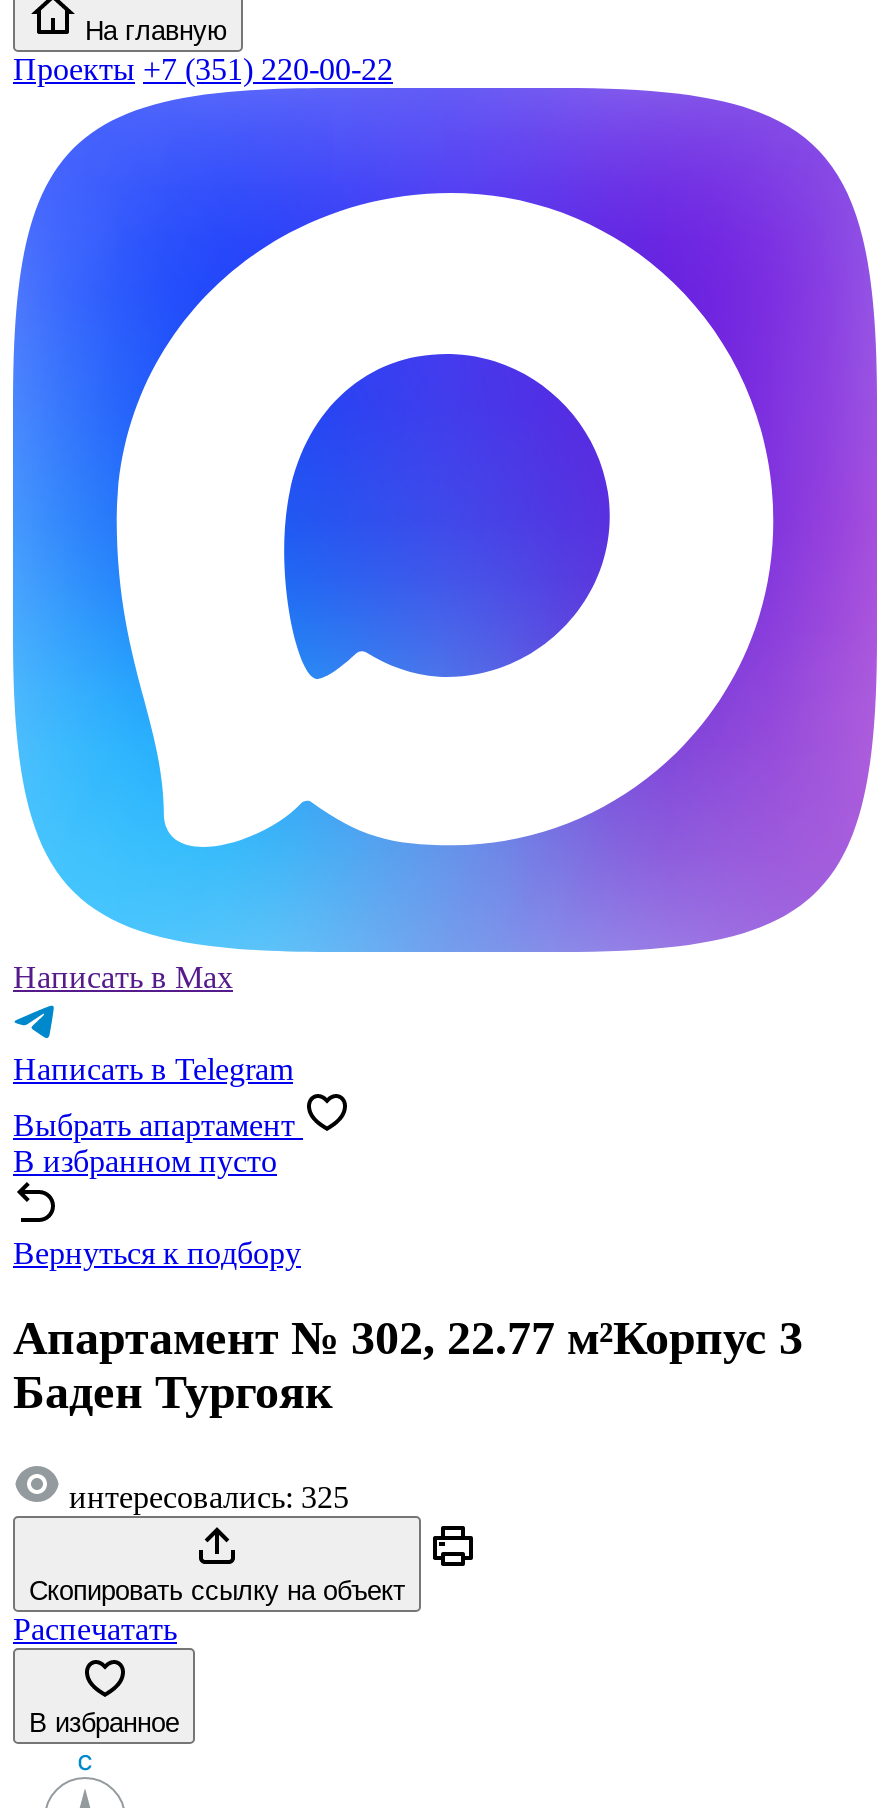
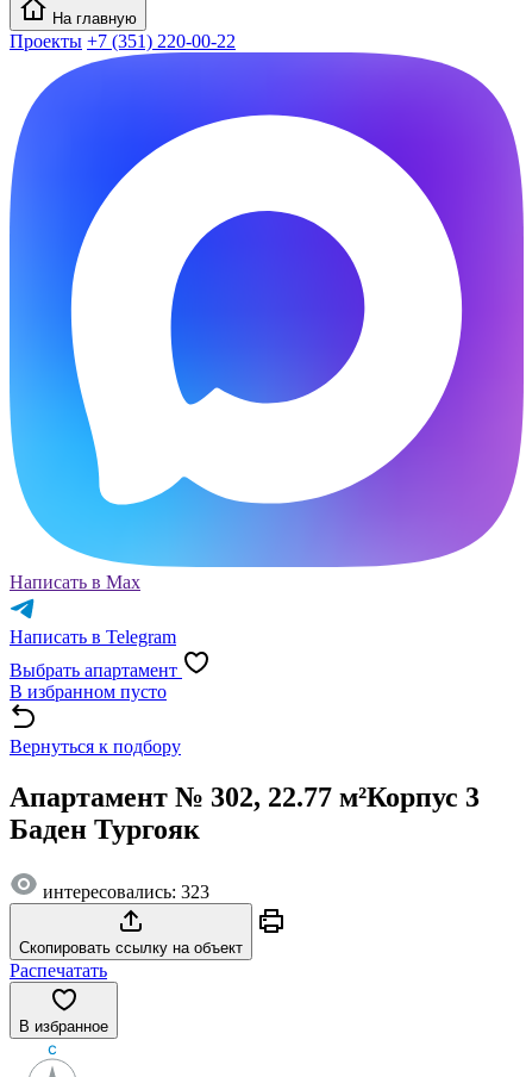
- интересовались: 325
+ интересовались: 323
